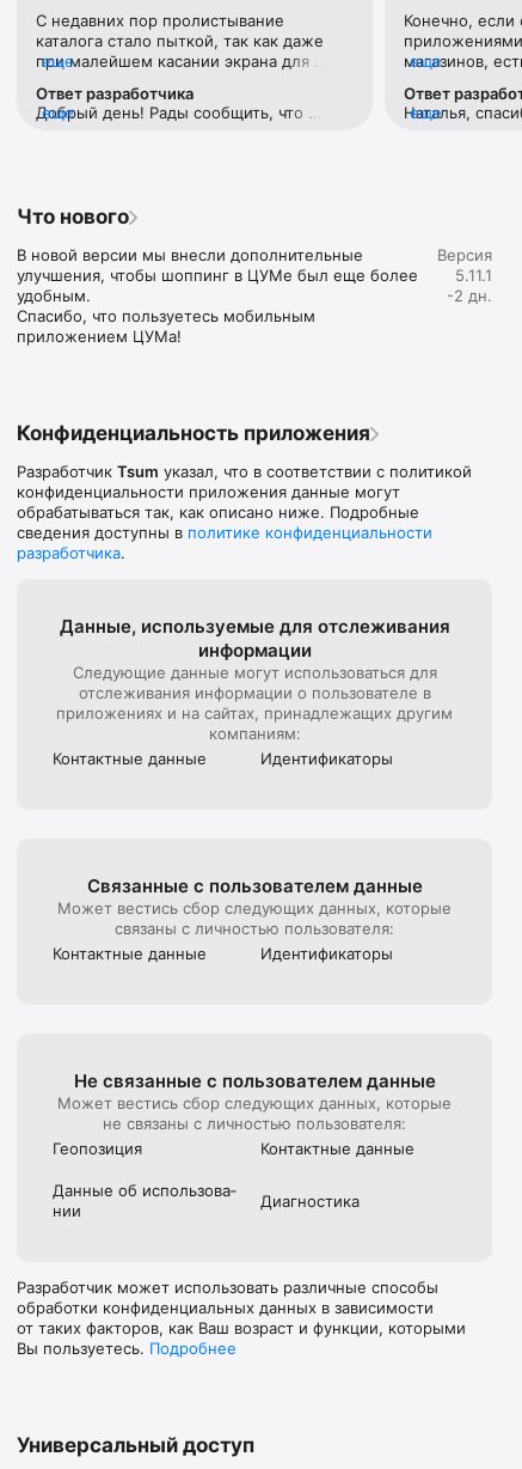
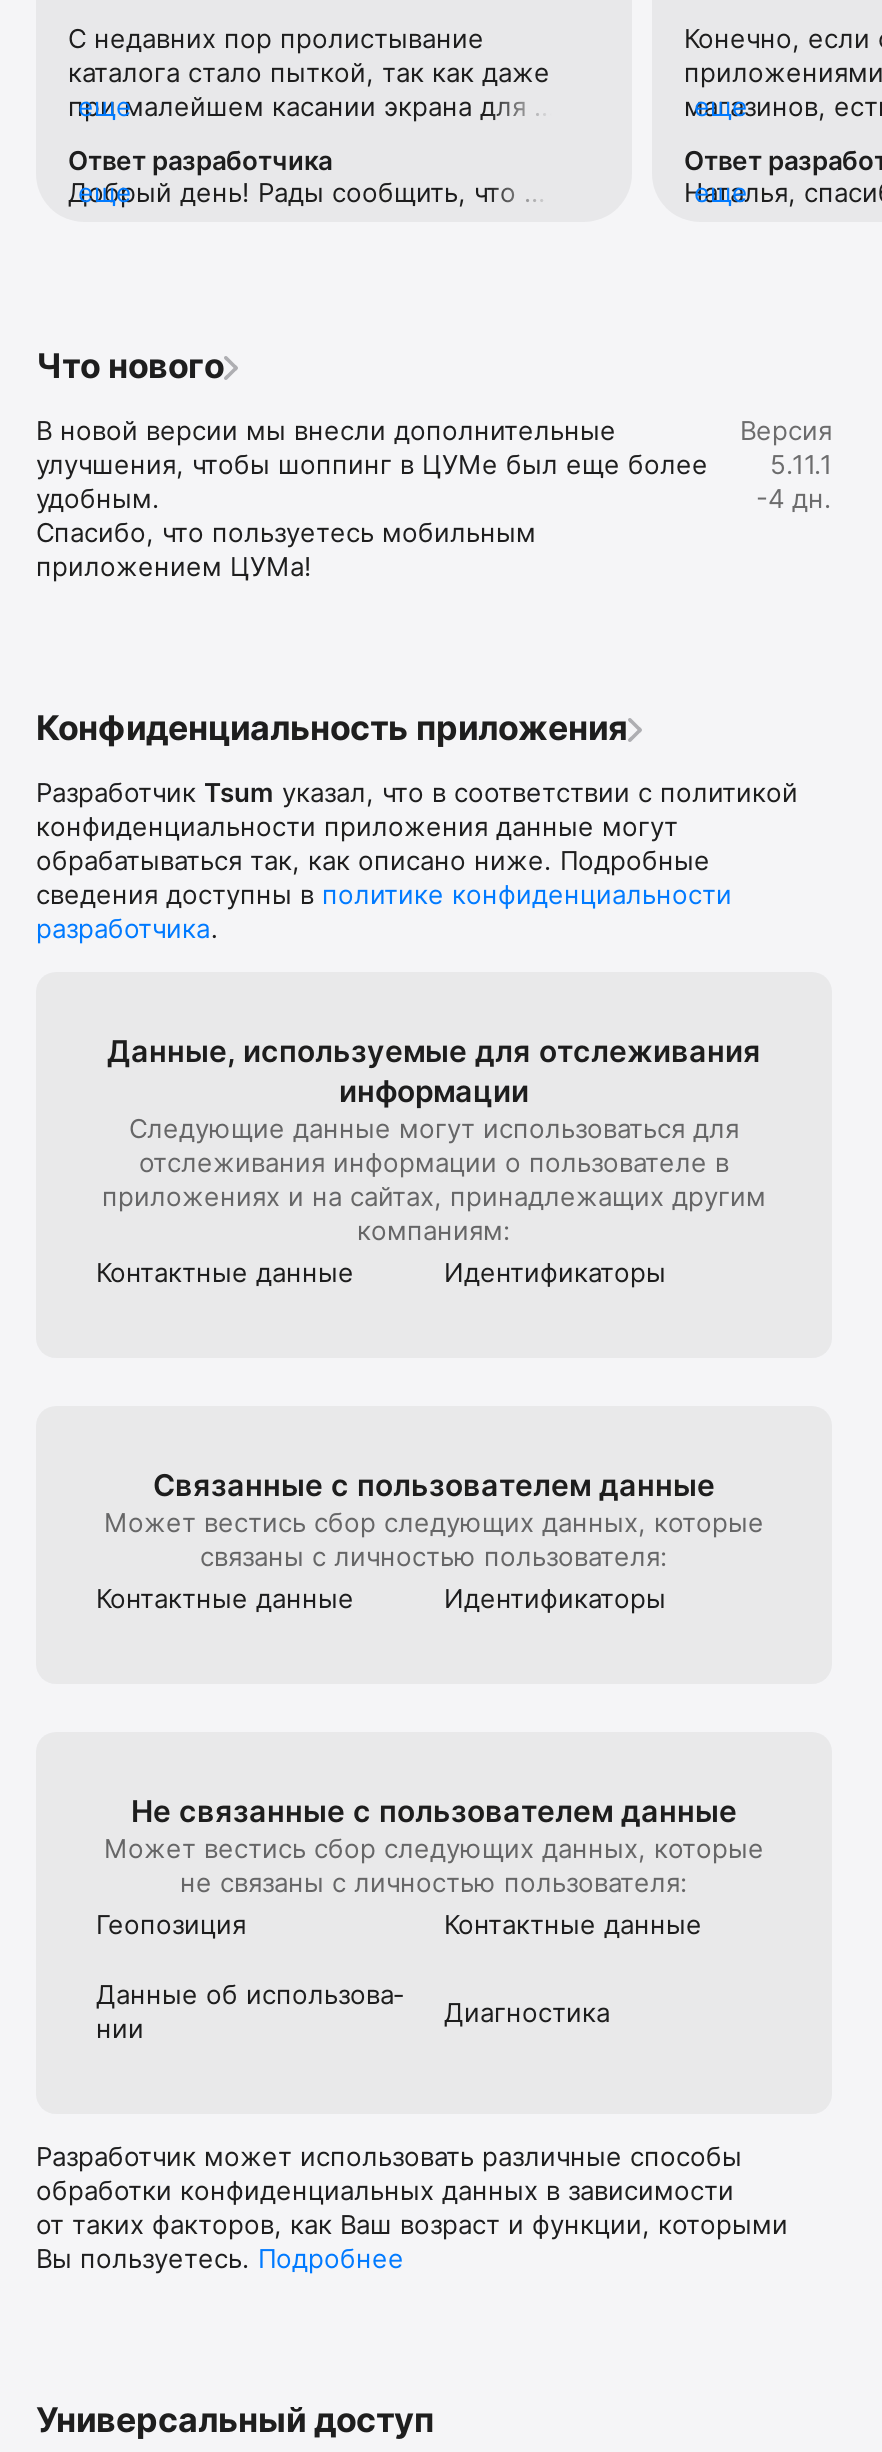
- -2 дн.
+ -4 дн.
